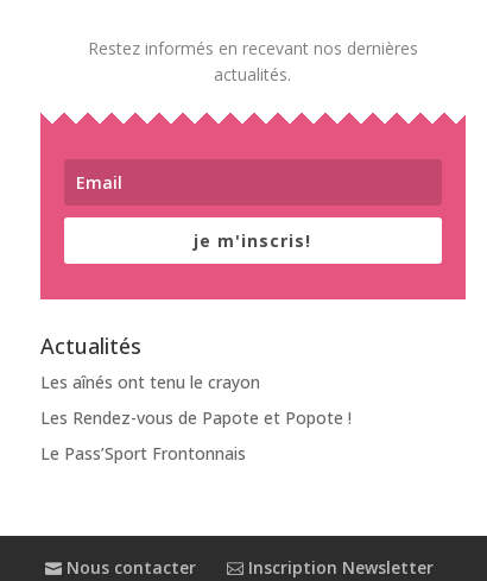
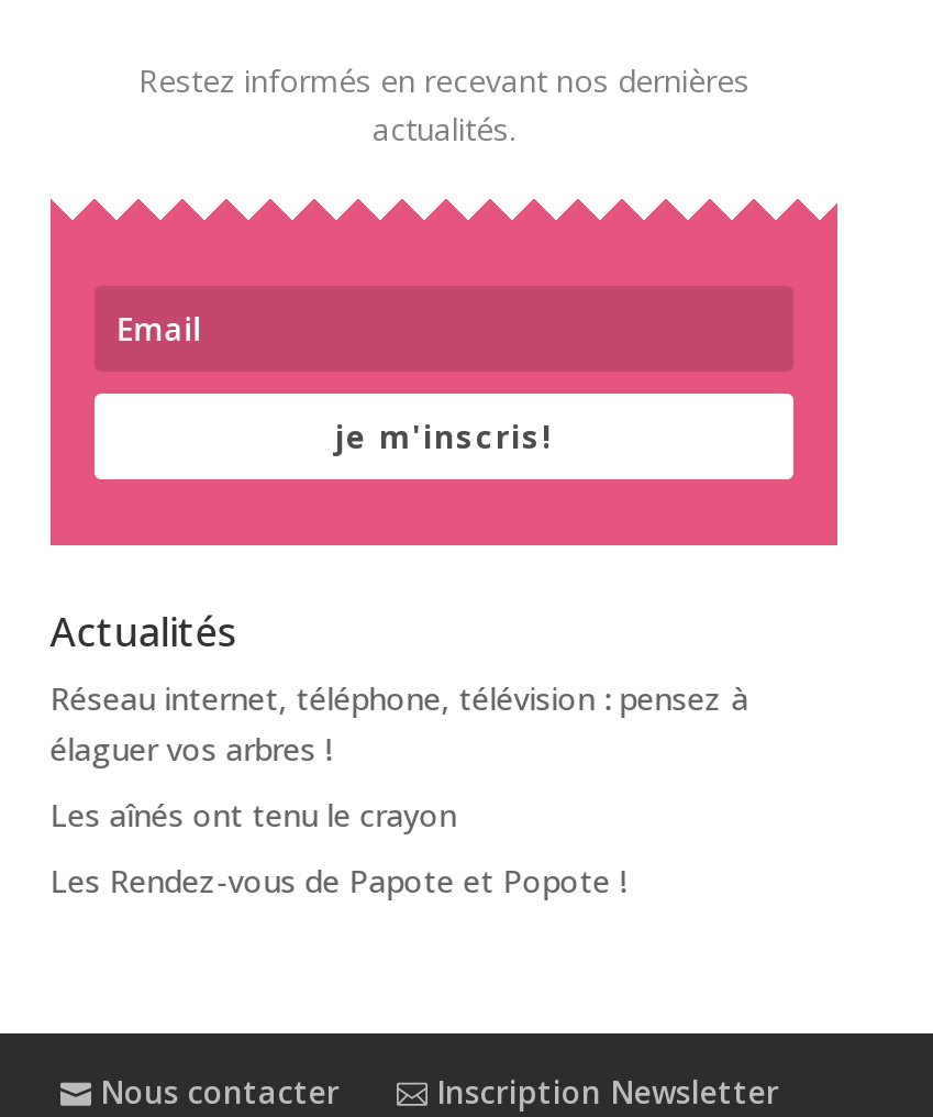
+ Réseau internet, téléphone, télévision : pensez à
+ élaguer vos arbres !

moved down: Les aînés ont tenu le crayon | Les Rendez-vous de Papote et Popote !

- Le Pass’Sport Frontonnais
